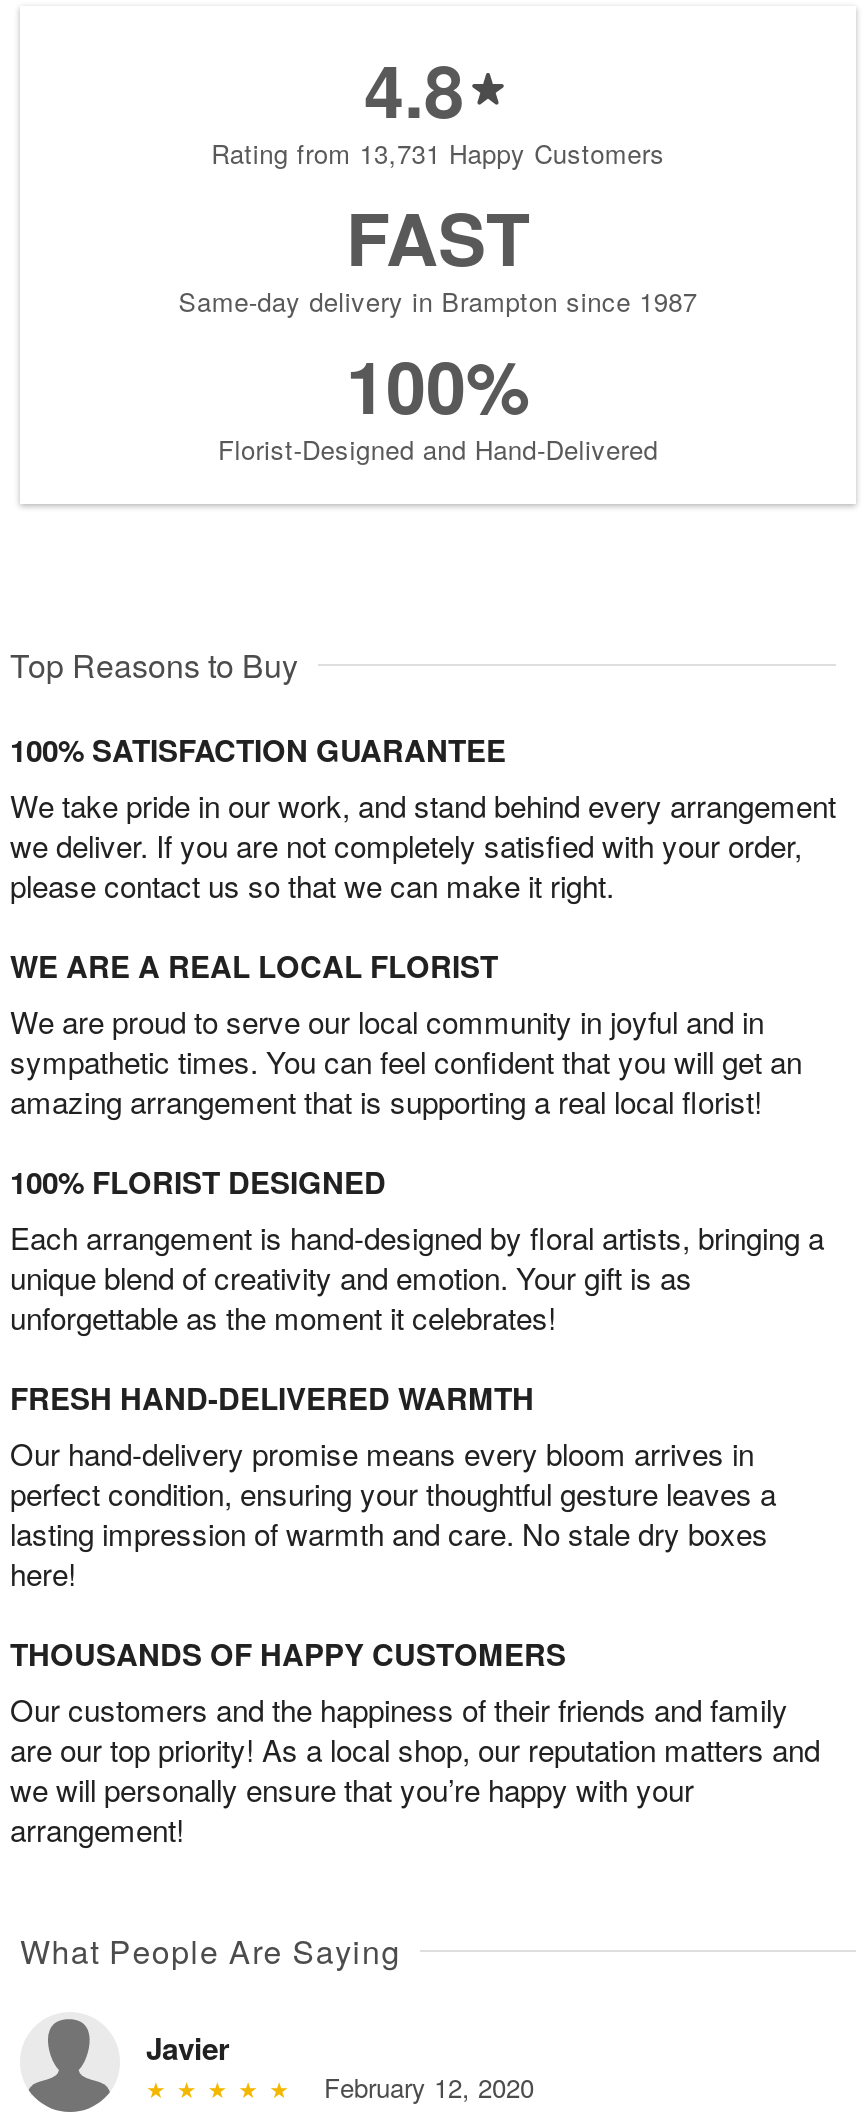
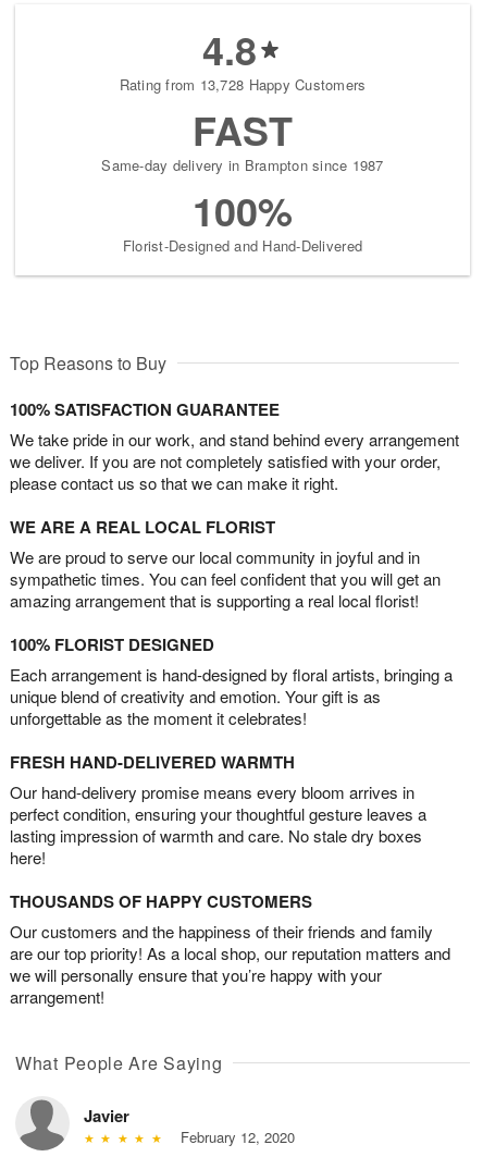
- Rating from 13,731 Happy Customers
+ Rating from 13,728 Happy Customers
